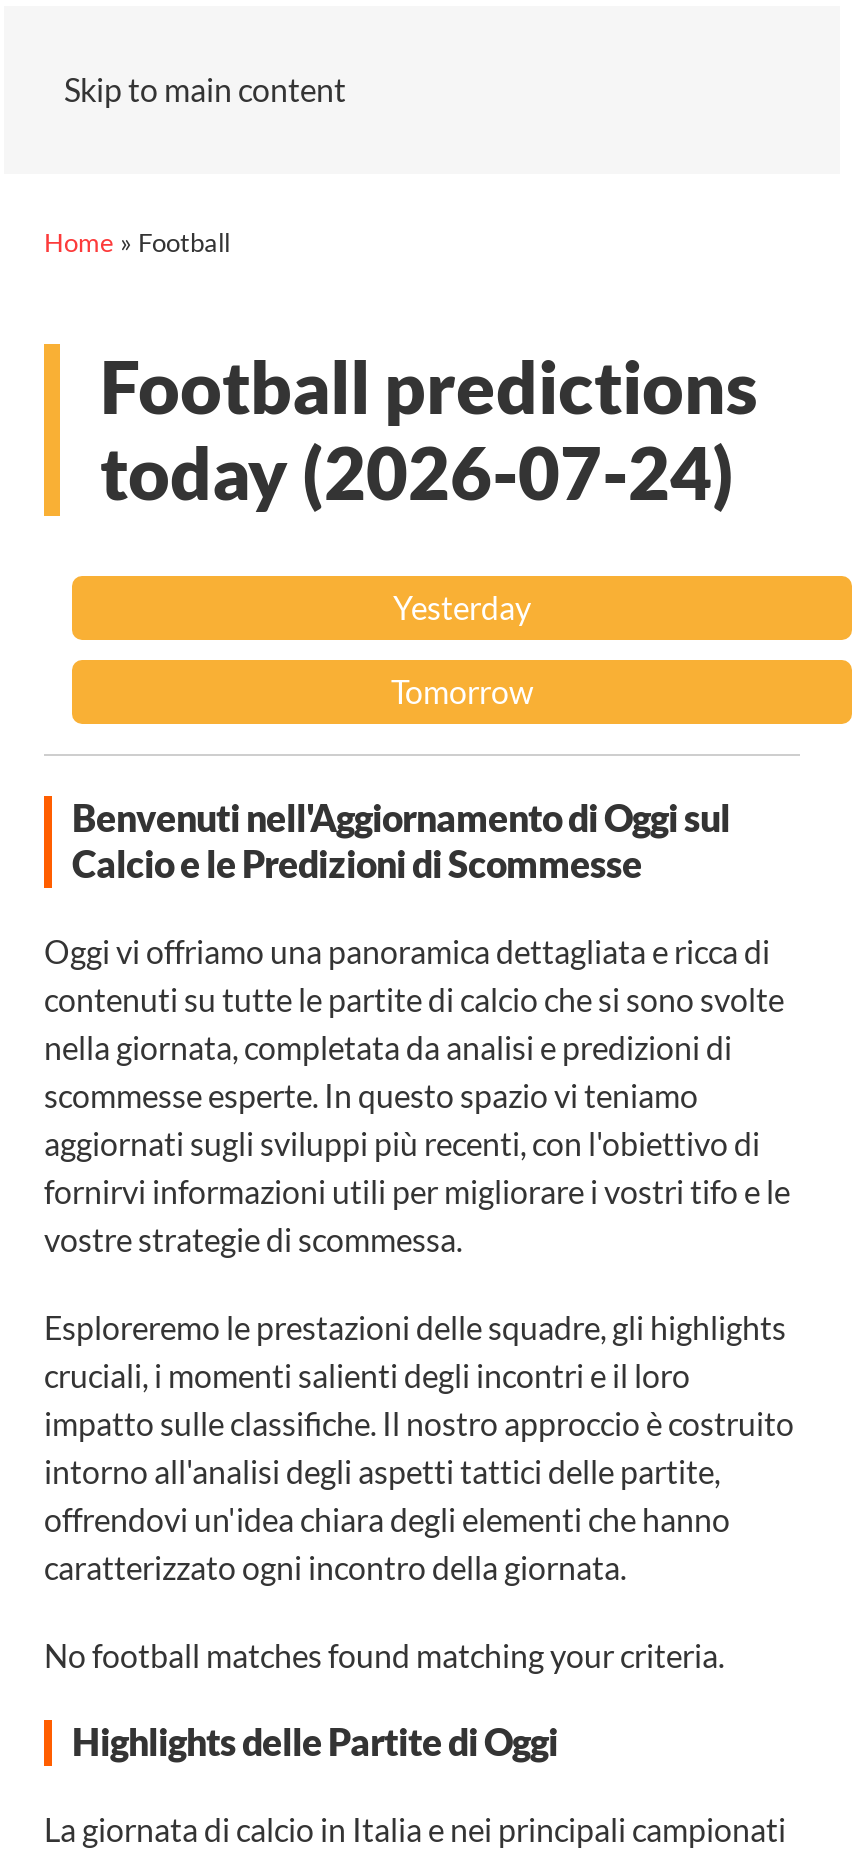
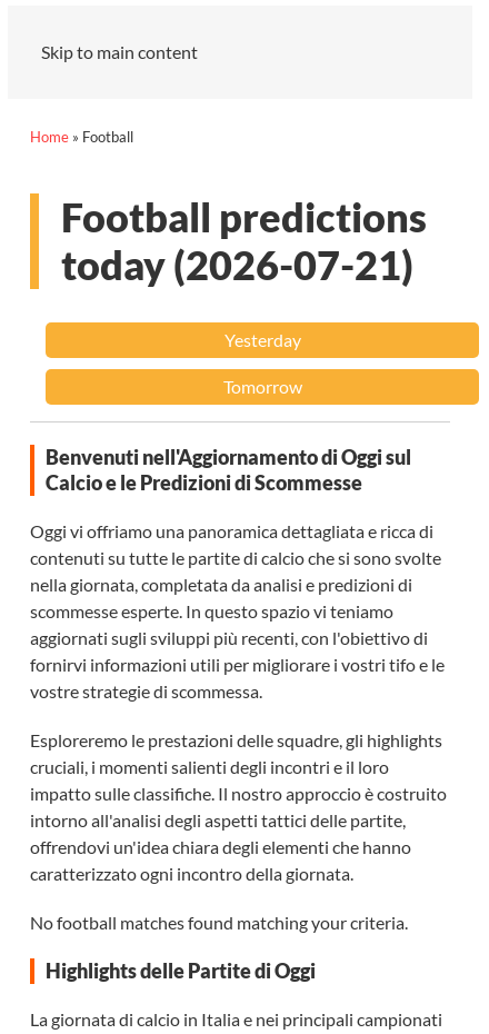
- today (2026-07-24)
+ today (2026-07-21)
